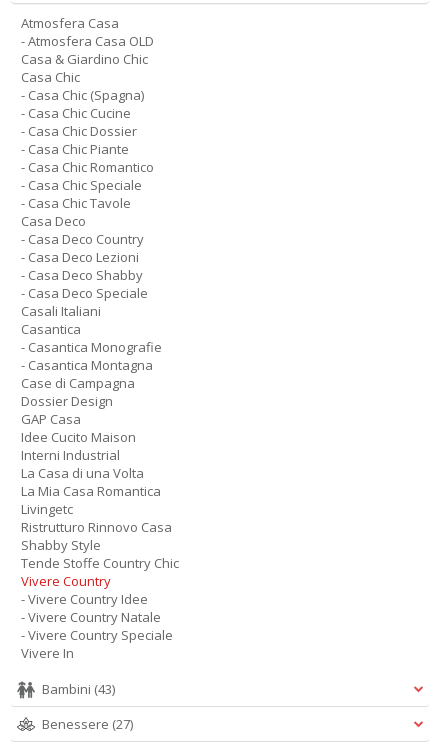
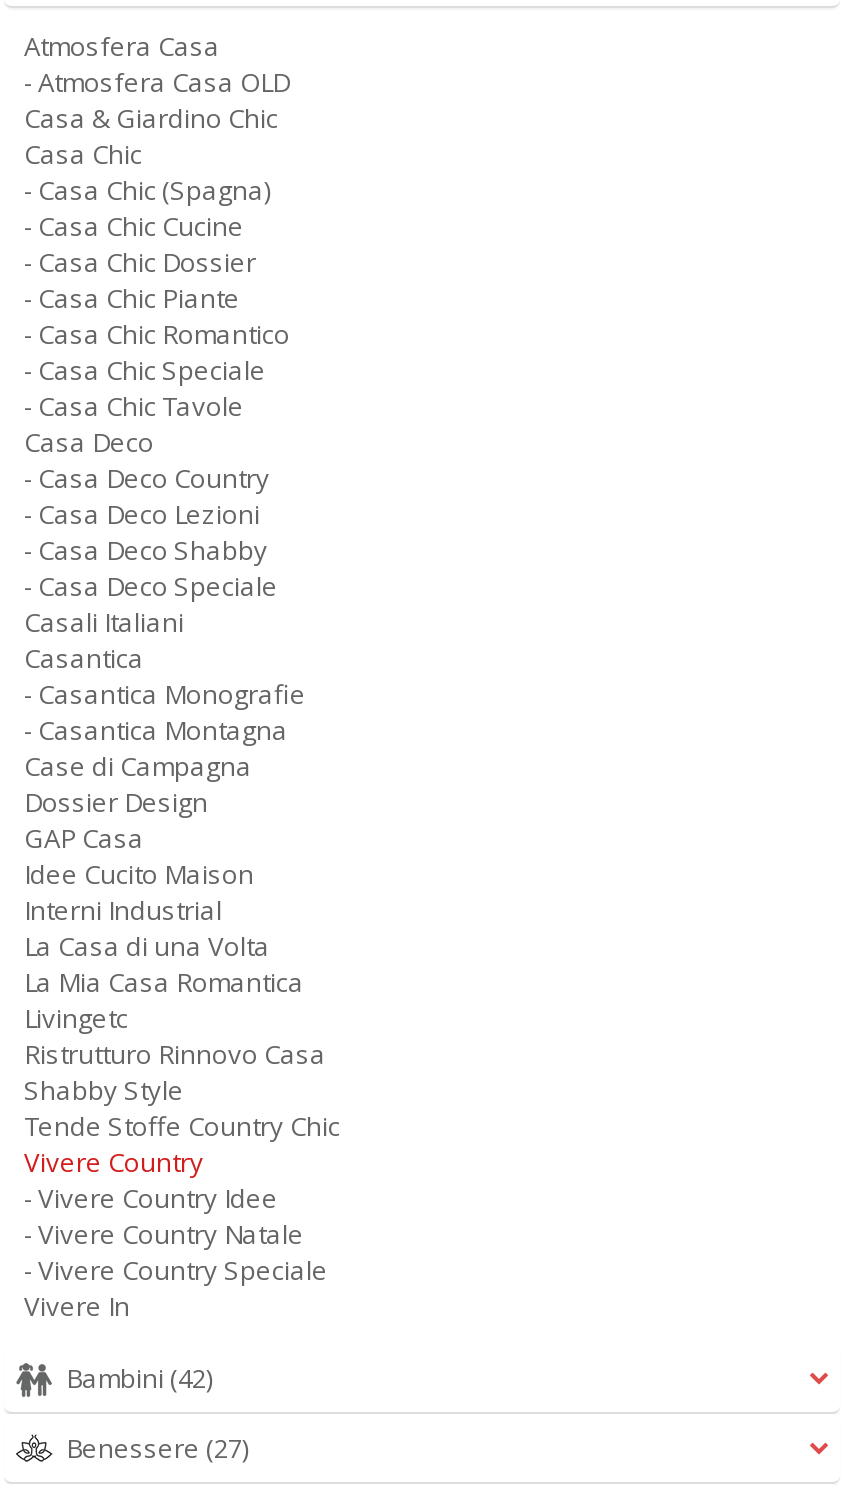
- Bambini (43)
+ Bambini (42)
